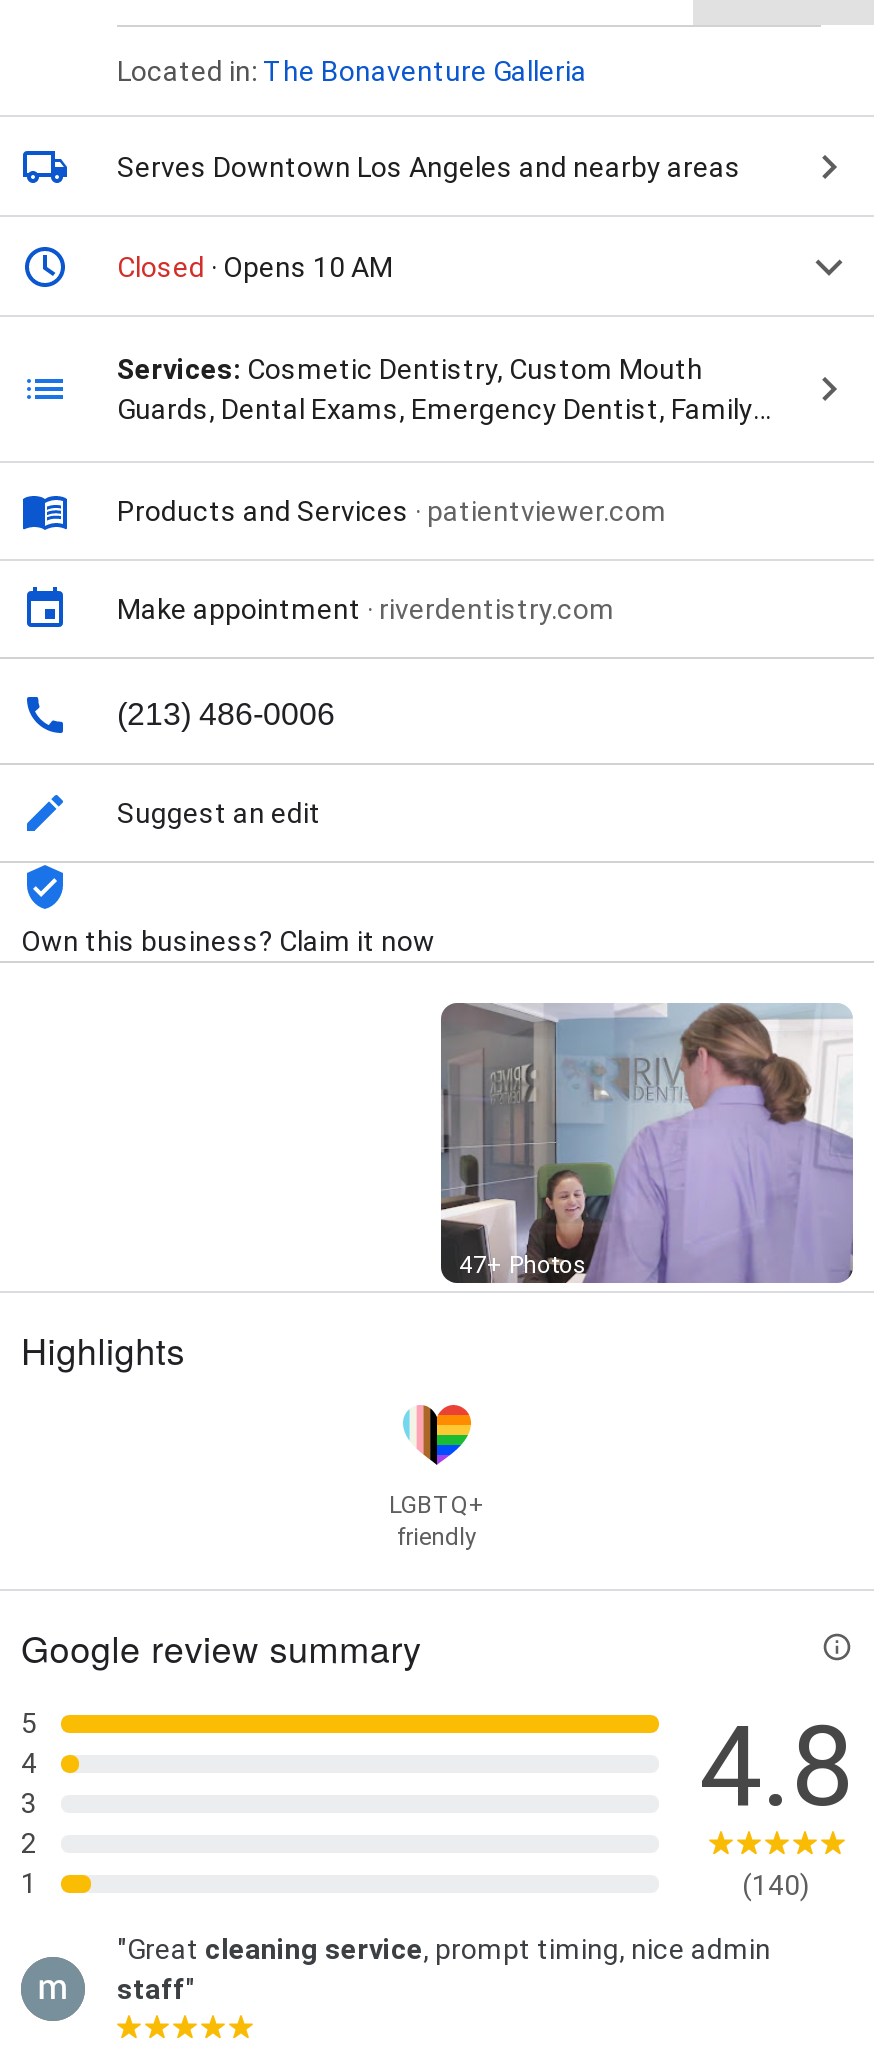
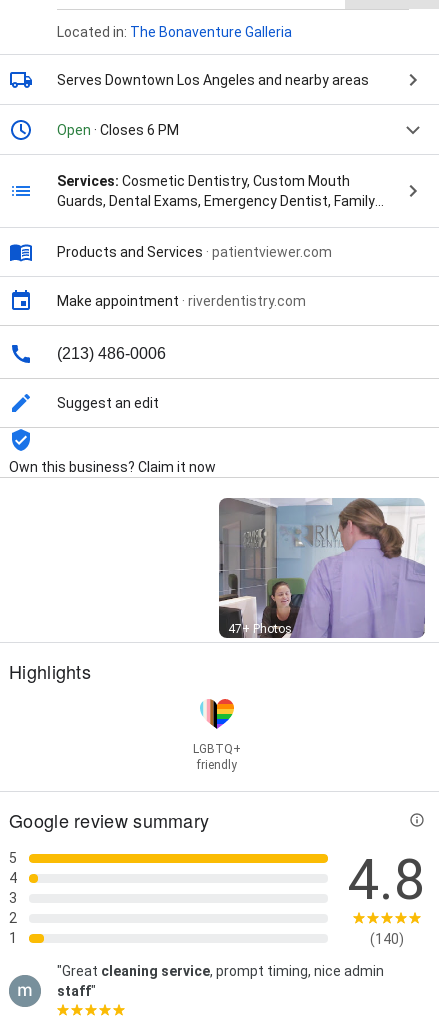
- Closed · Opens 10 AM
+ Open · Closes 6 PM
